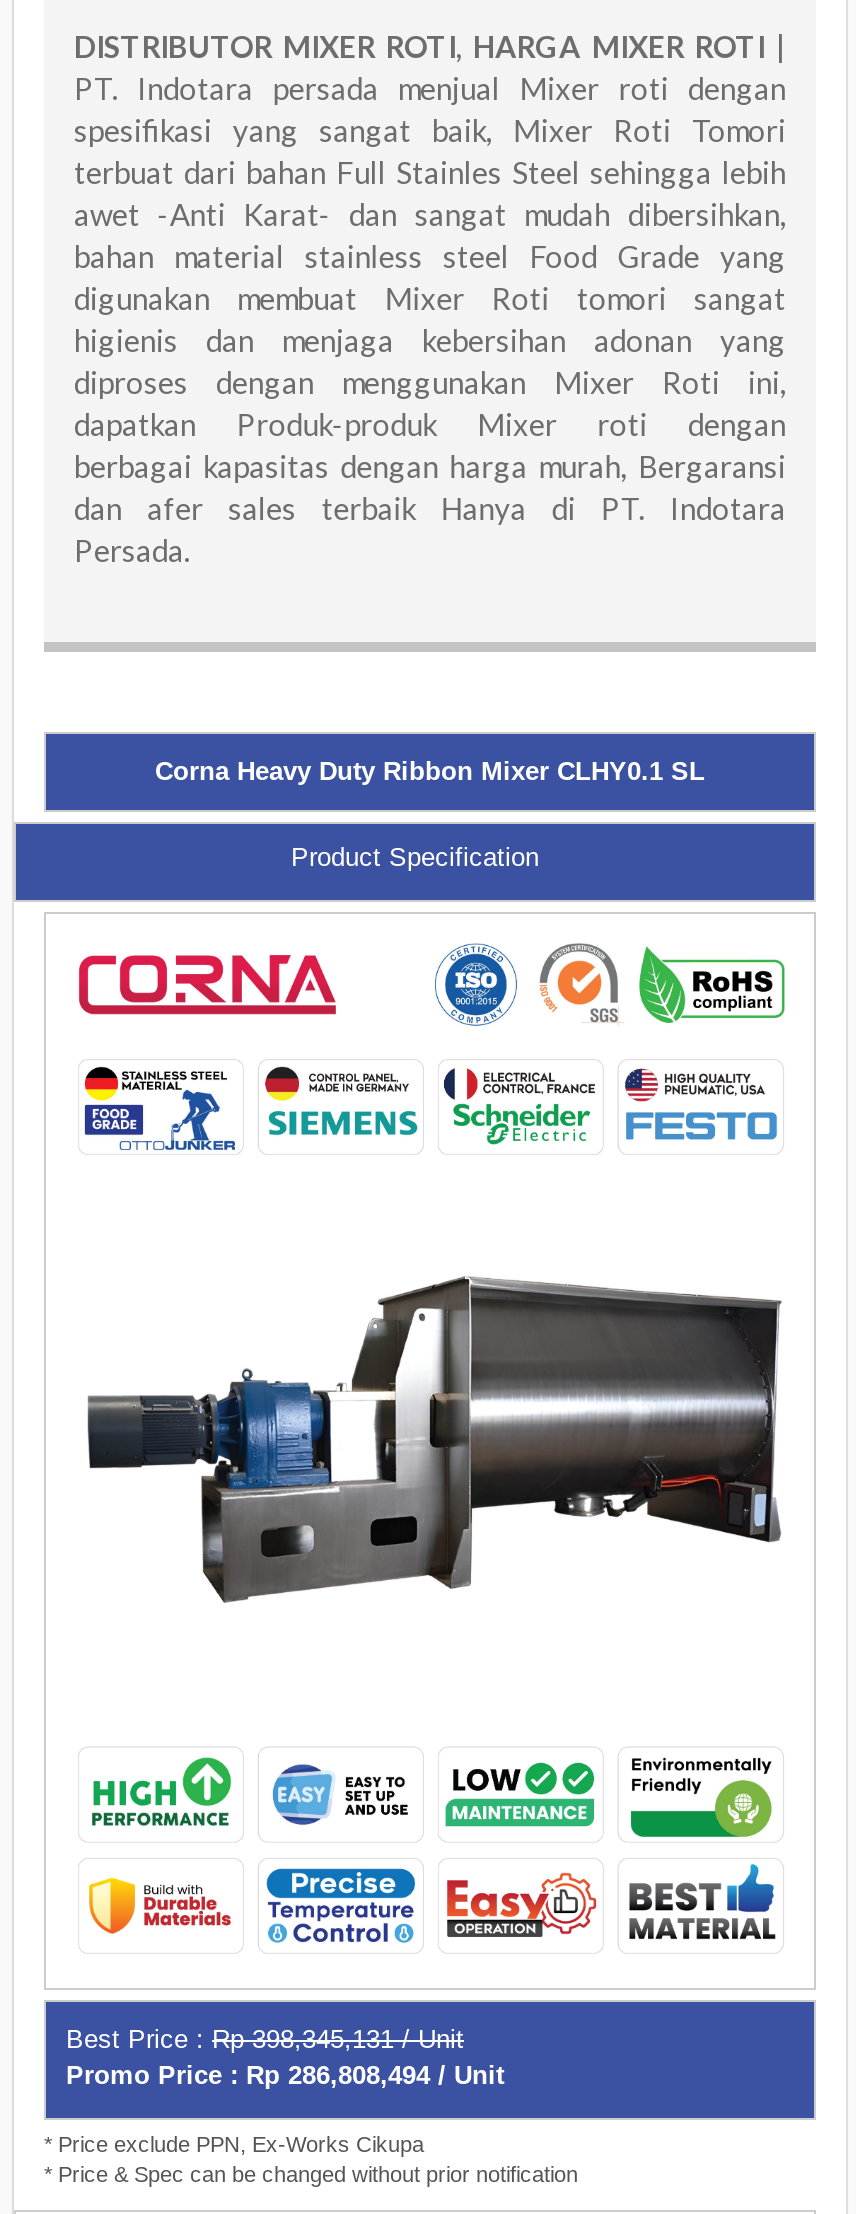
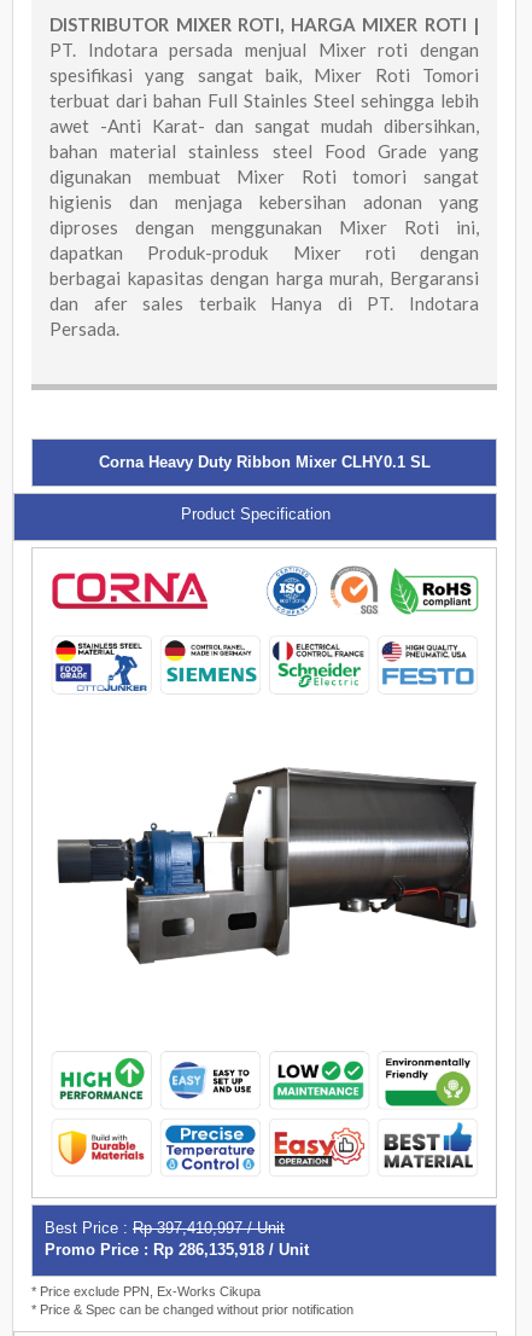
- Best Price : Rp 398,345,131 / Unit
+ Best Price : Rp 397,410,997 / Unit

- Promo Price : Rp 286,808,494 / Unit
+ Promo Price : Rp 286,135,918 / Unit
